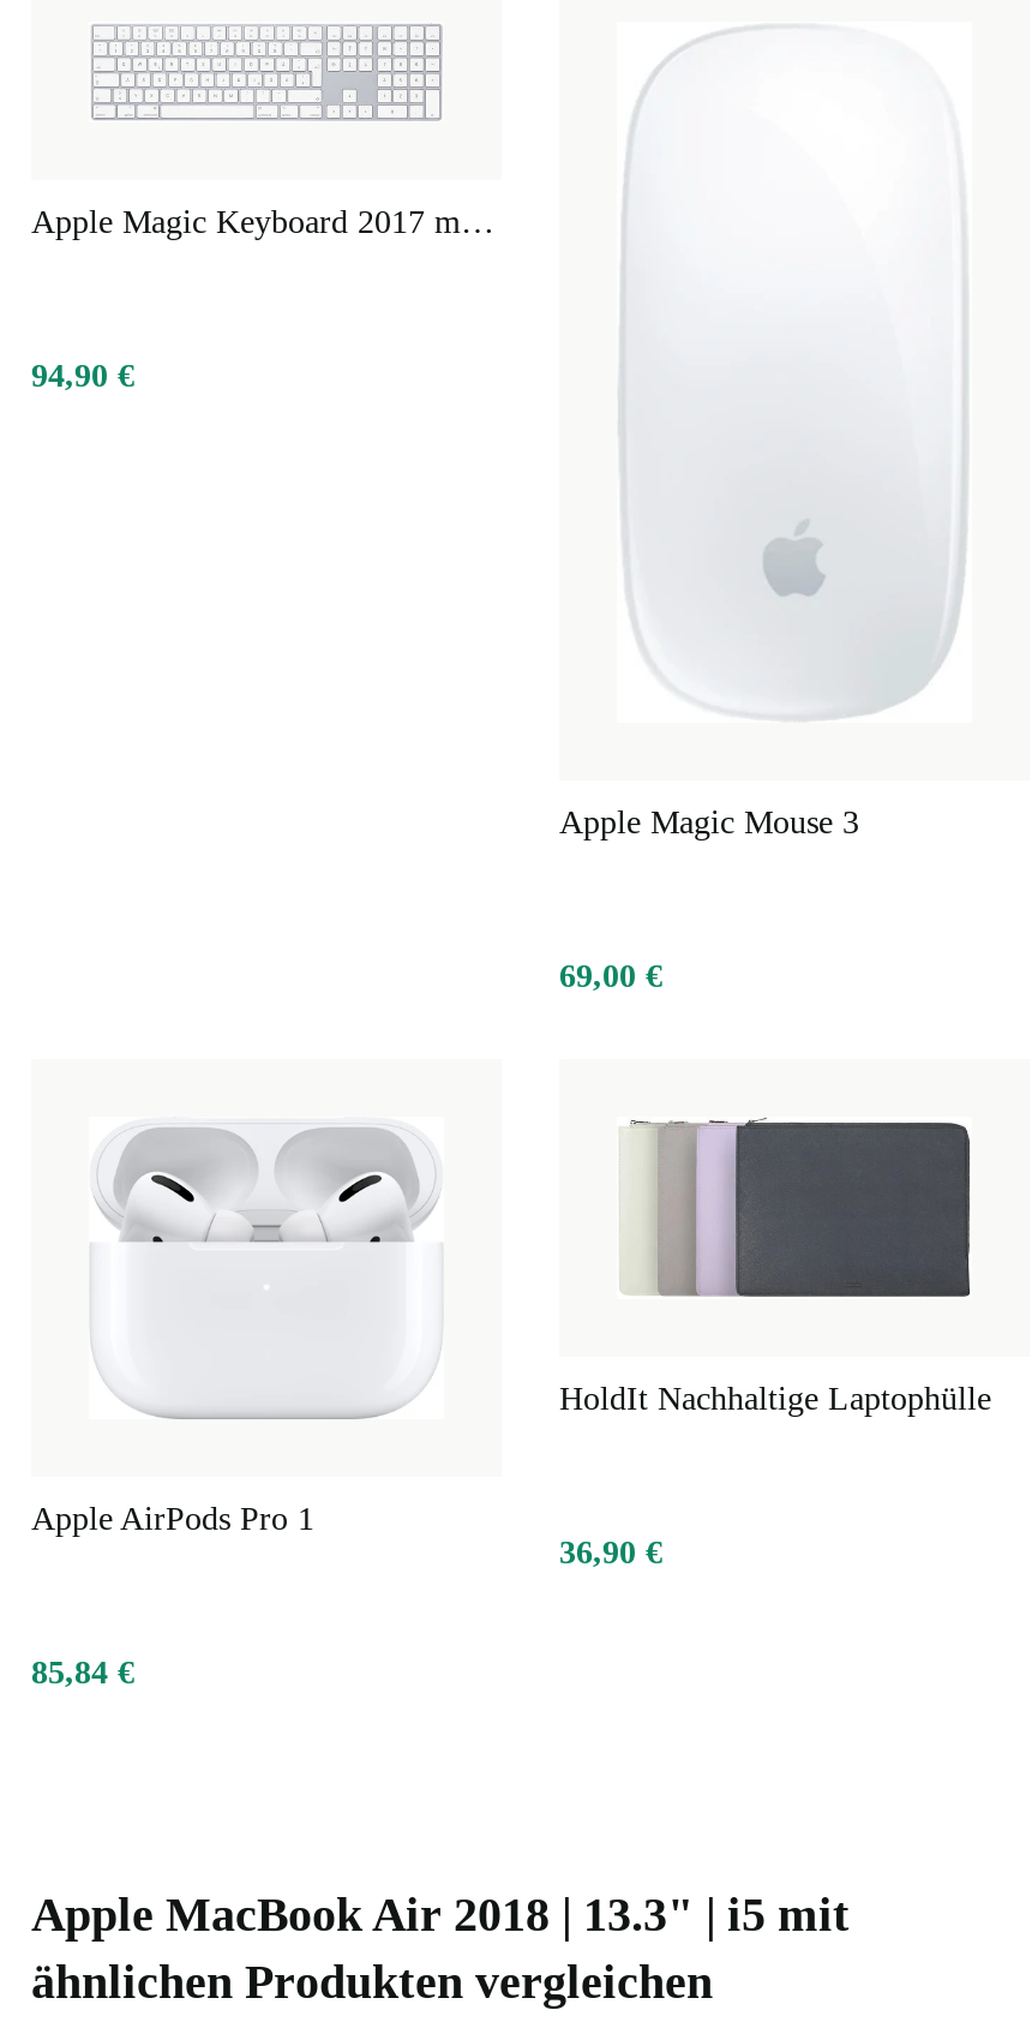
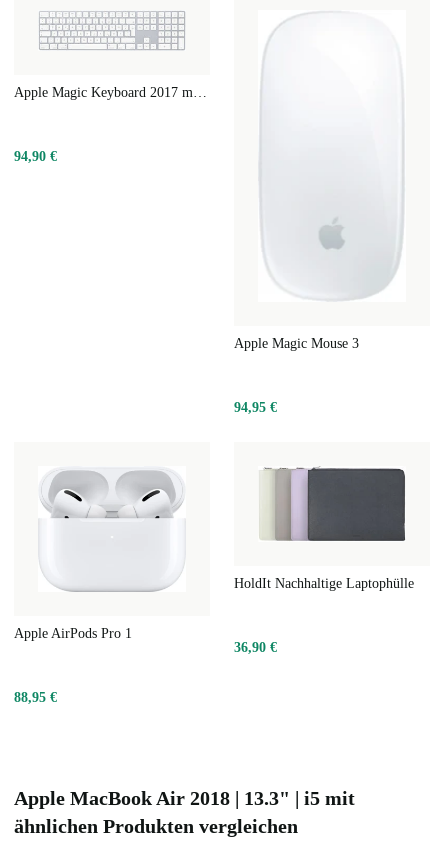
- 69,00 €
+ 94,95 €

- 85,84 €
+ 88,95 €
